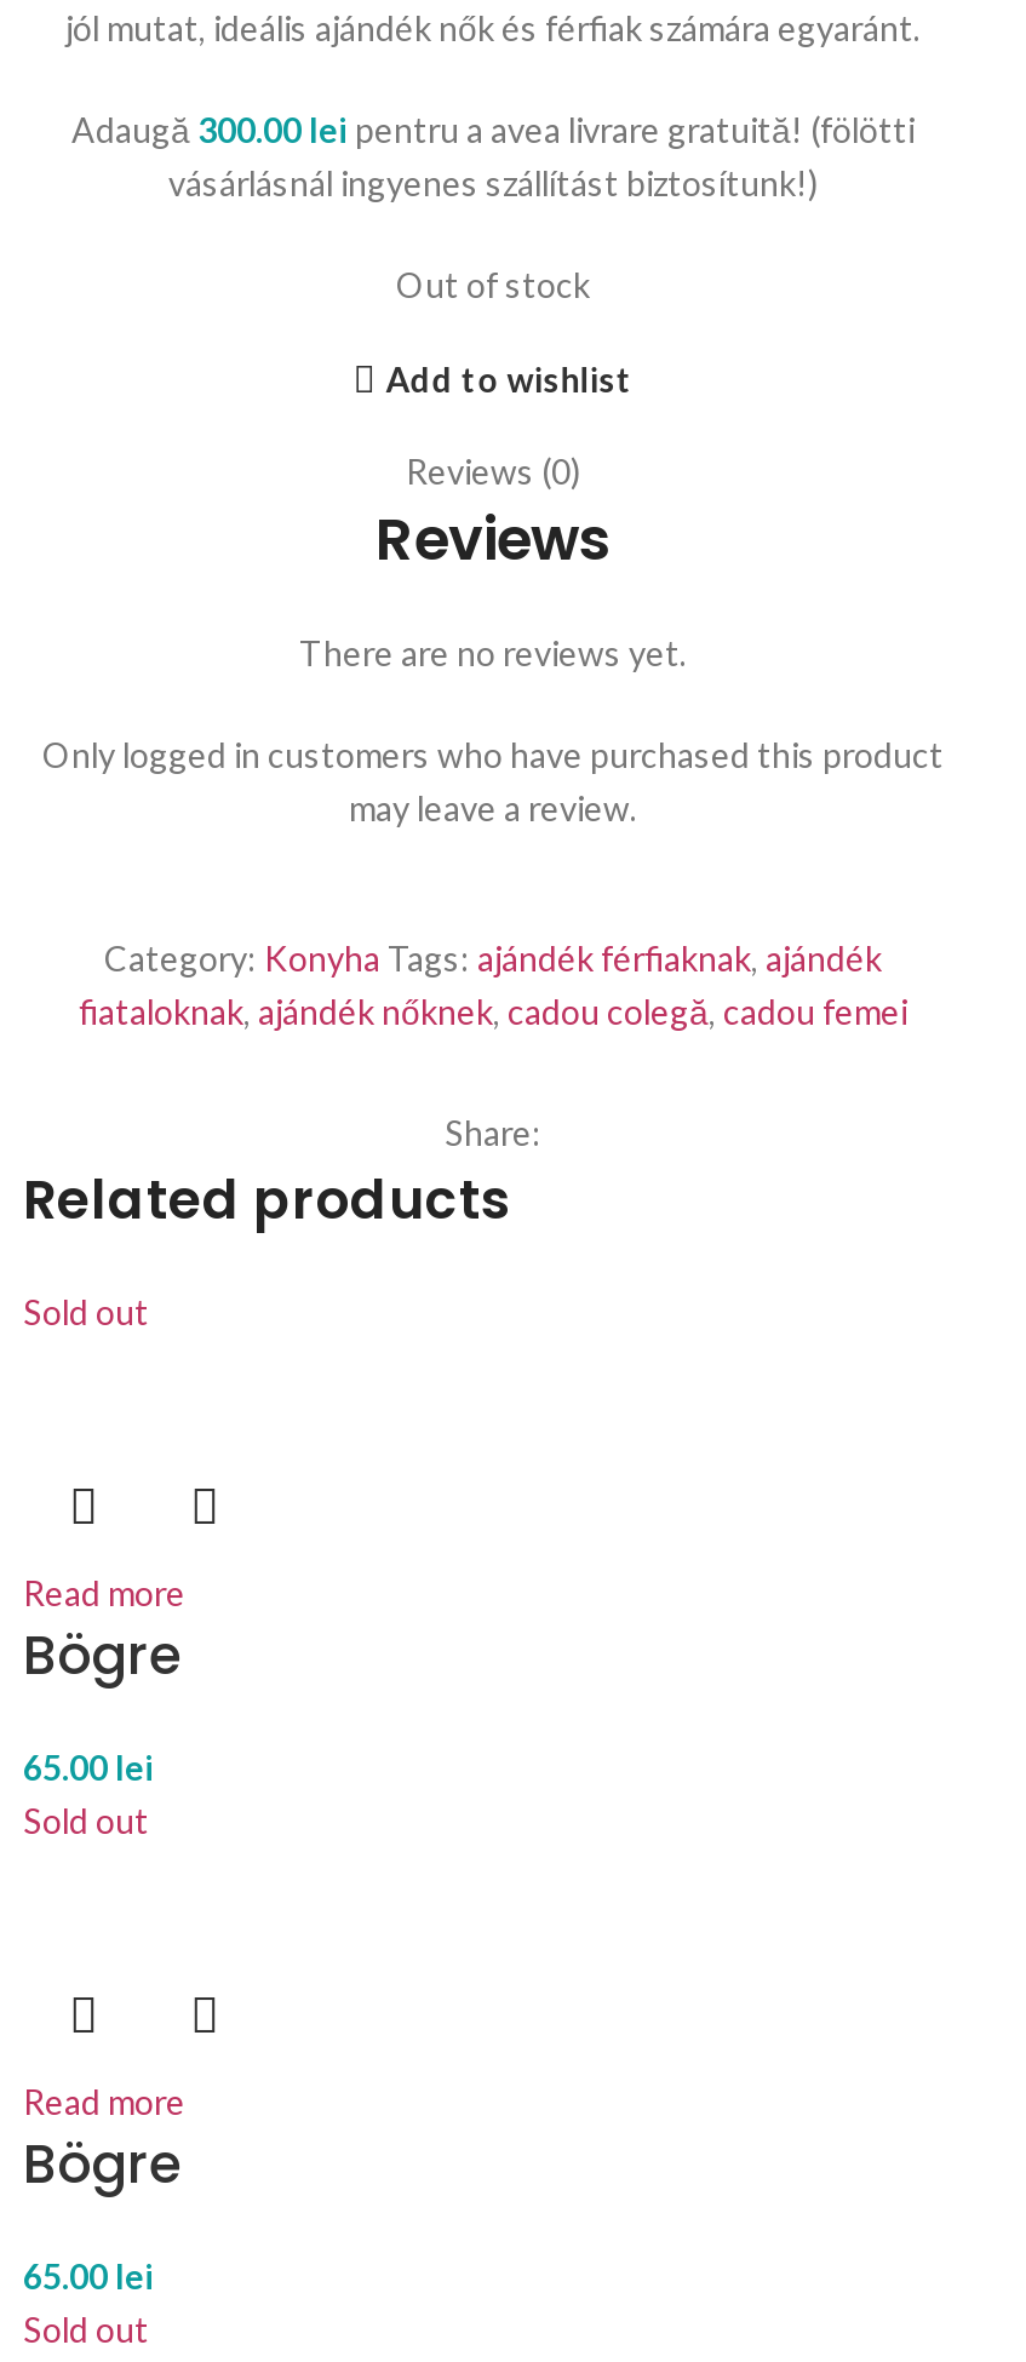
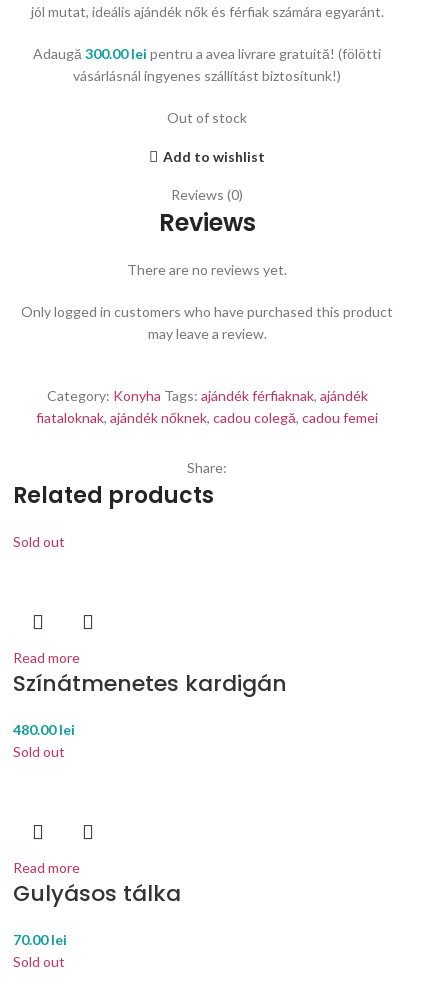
- Bögre
+ Színátmenetes kardigán

- 65.00 lei
+ 480.00 lei

- Bögre
+ Gulyásos tálka

- 65.00 lei
+ 70.00 lei
